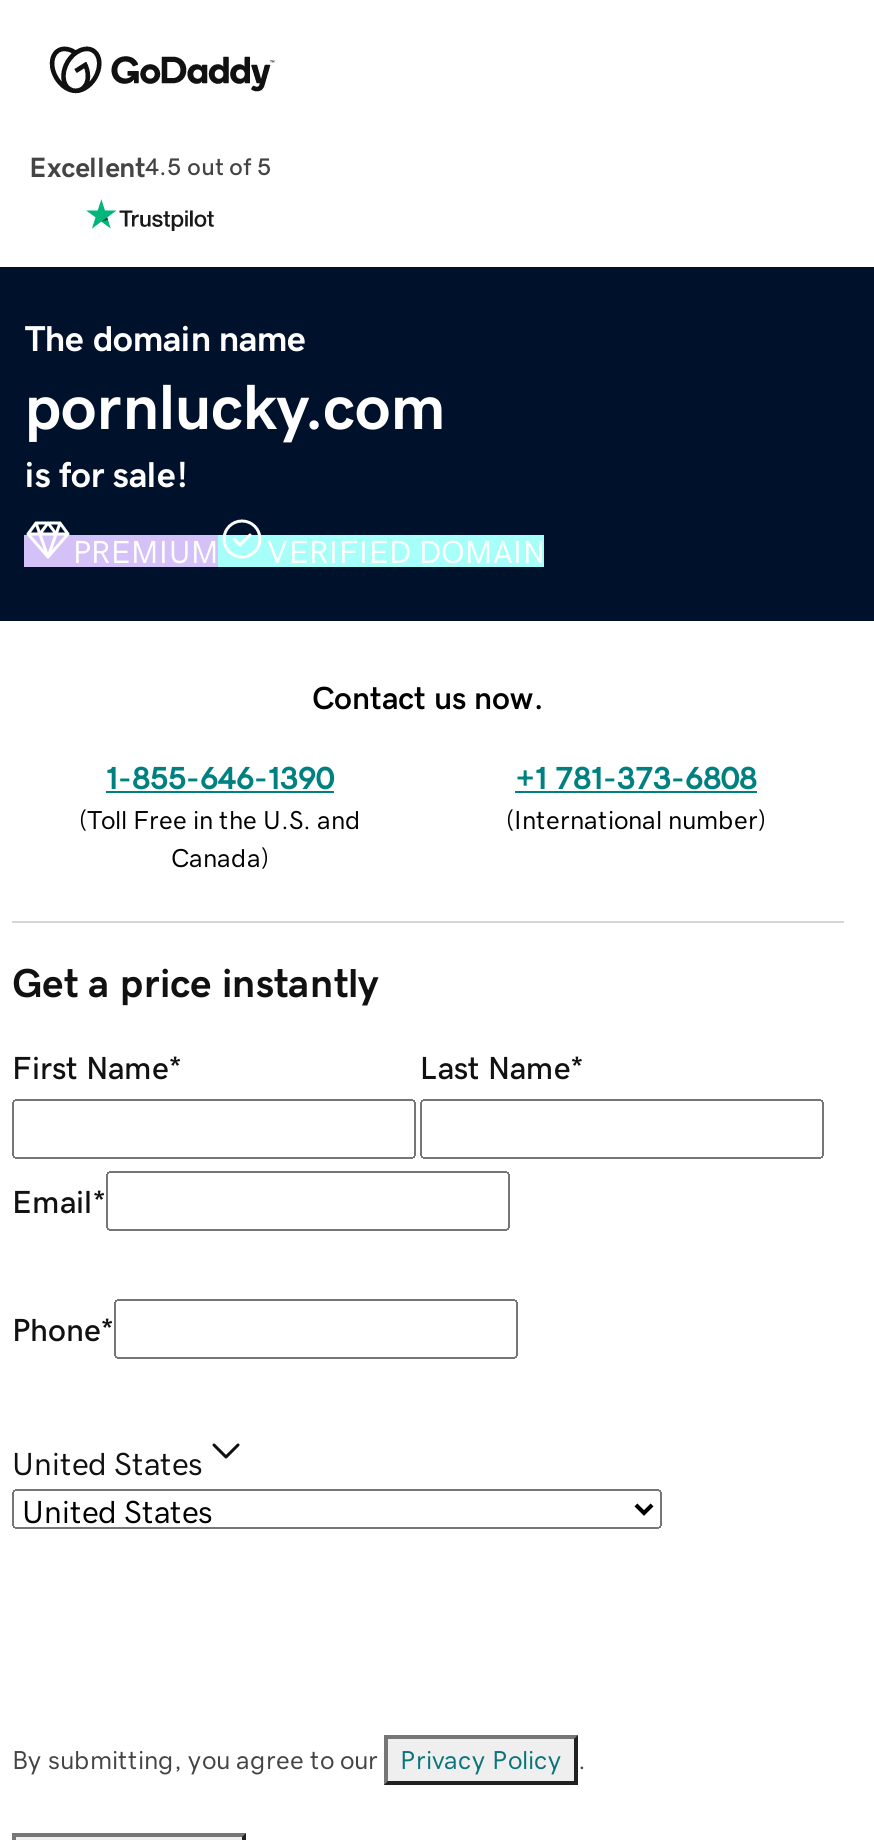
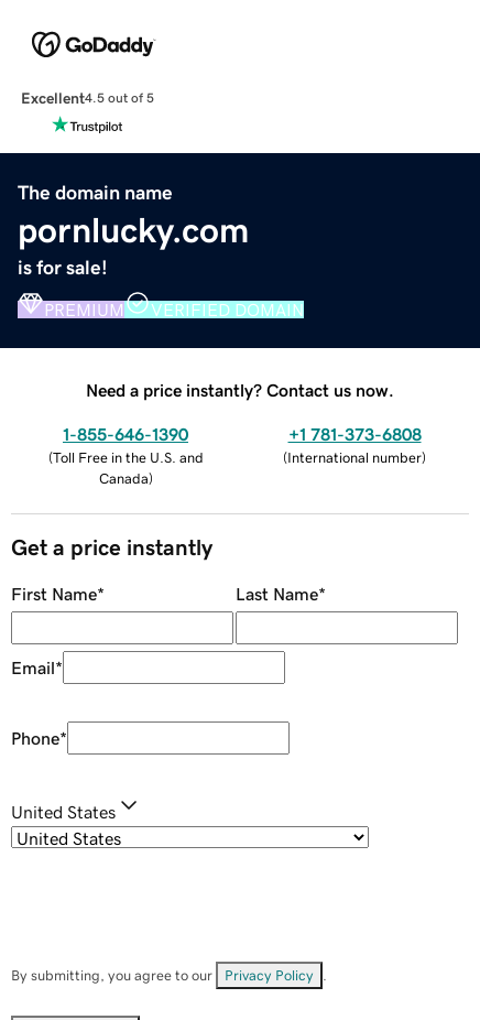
- Contact us now.
+ Need a price instantly? Contact us now.
